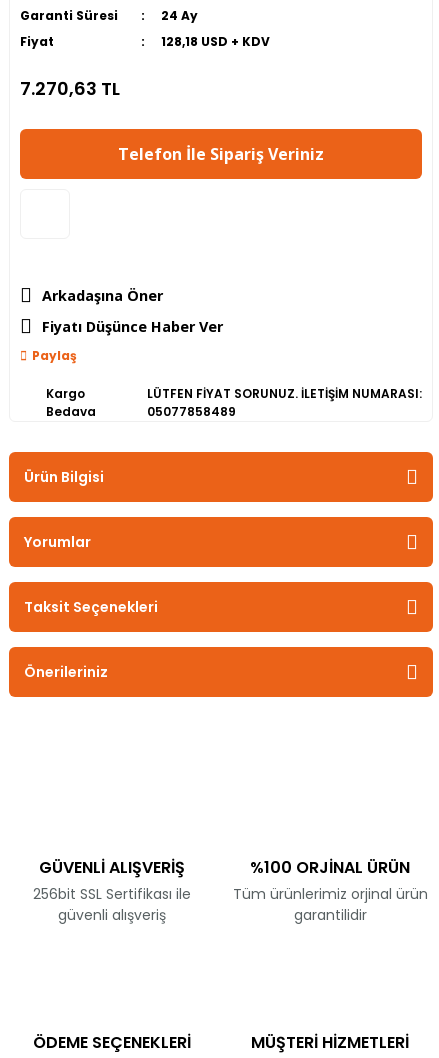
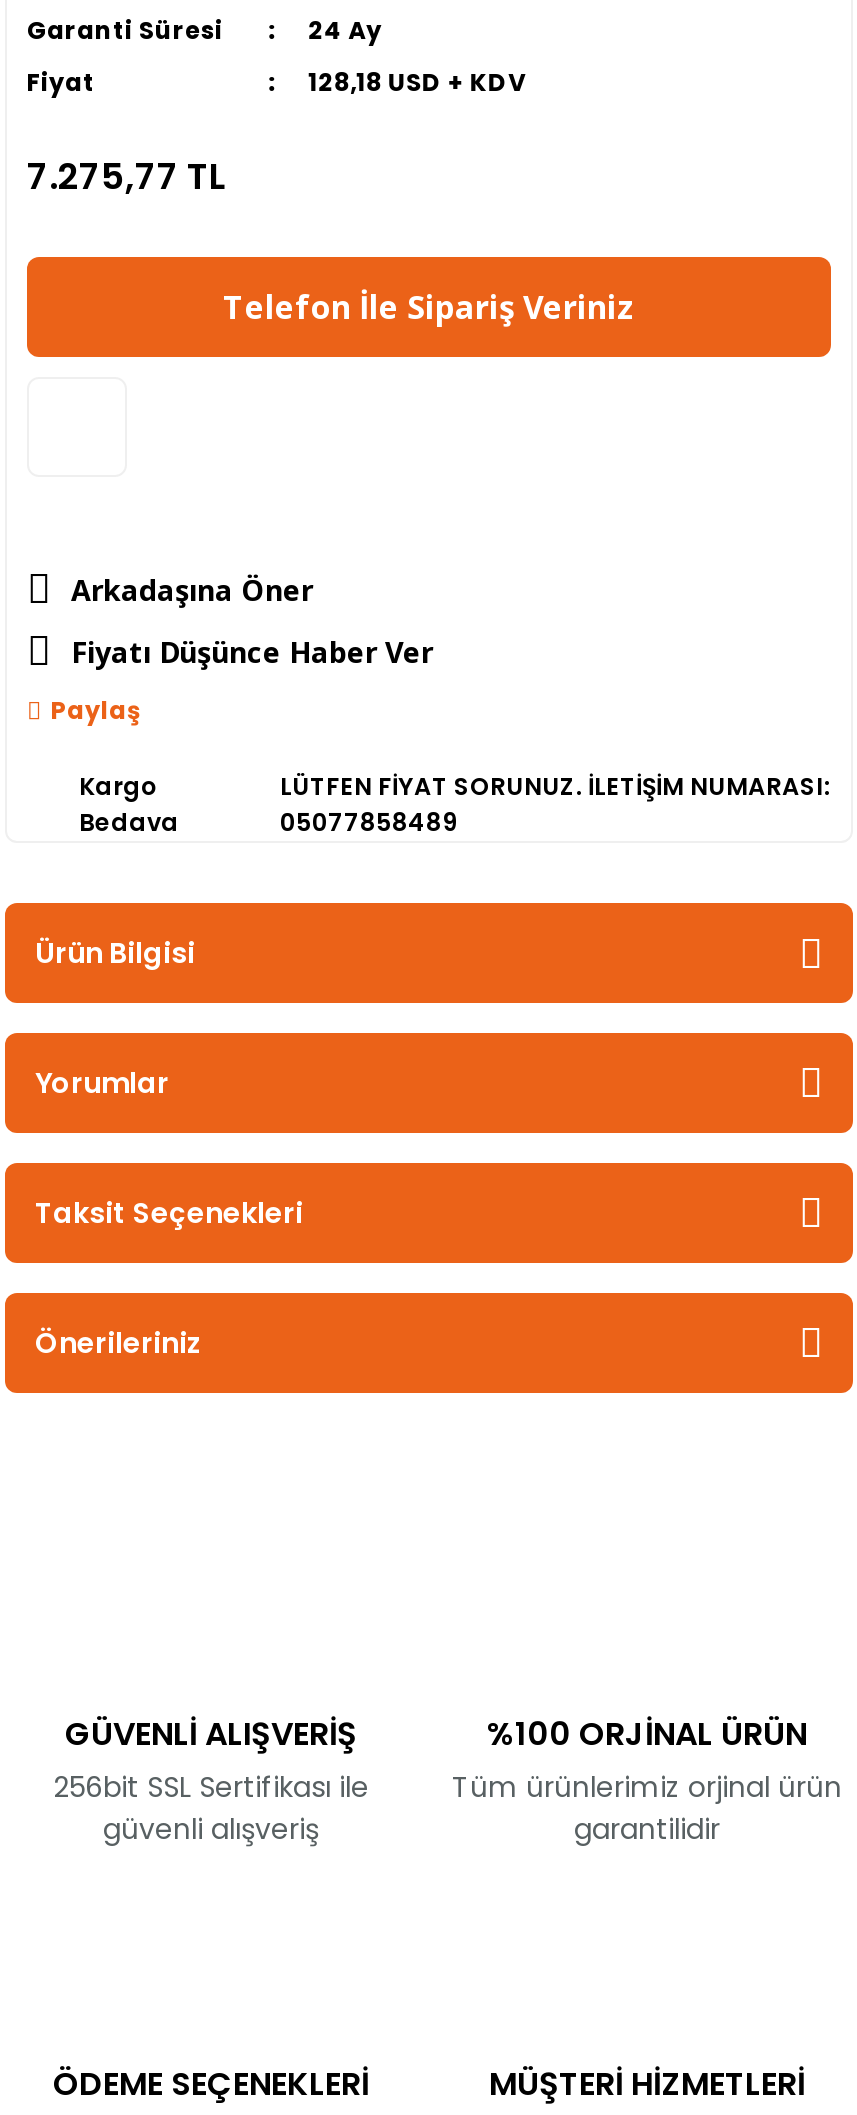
- 7.270,63 TL
+ 7.275,77 TL
